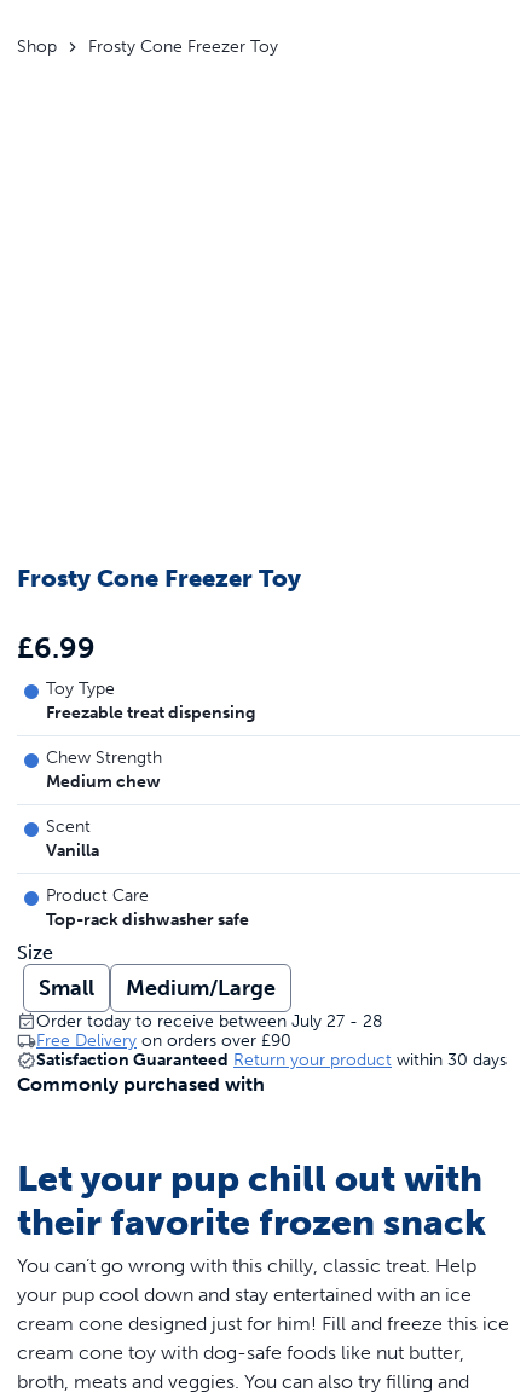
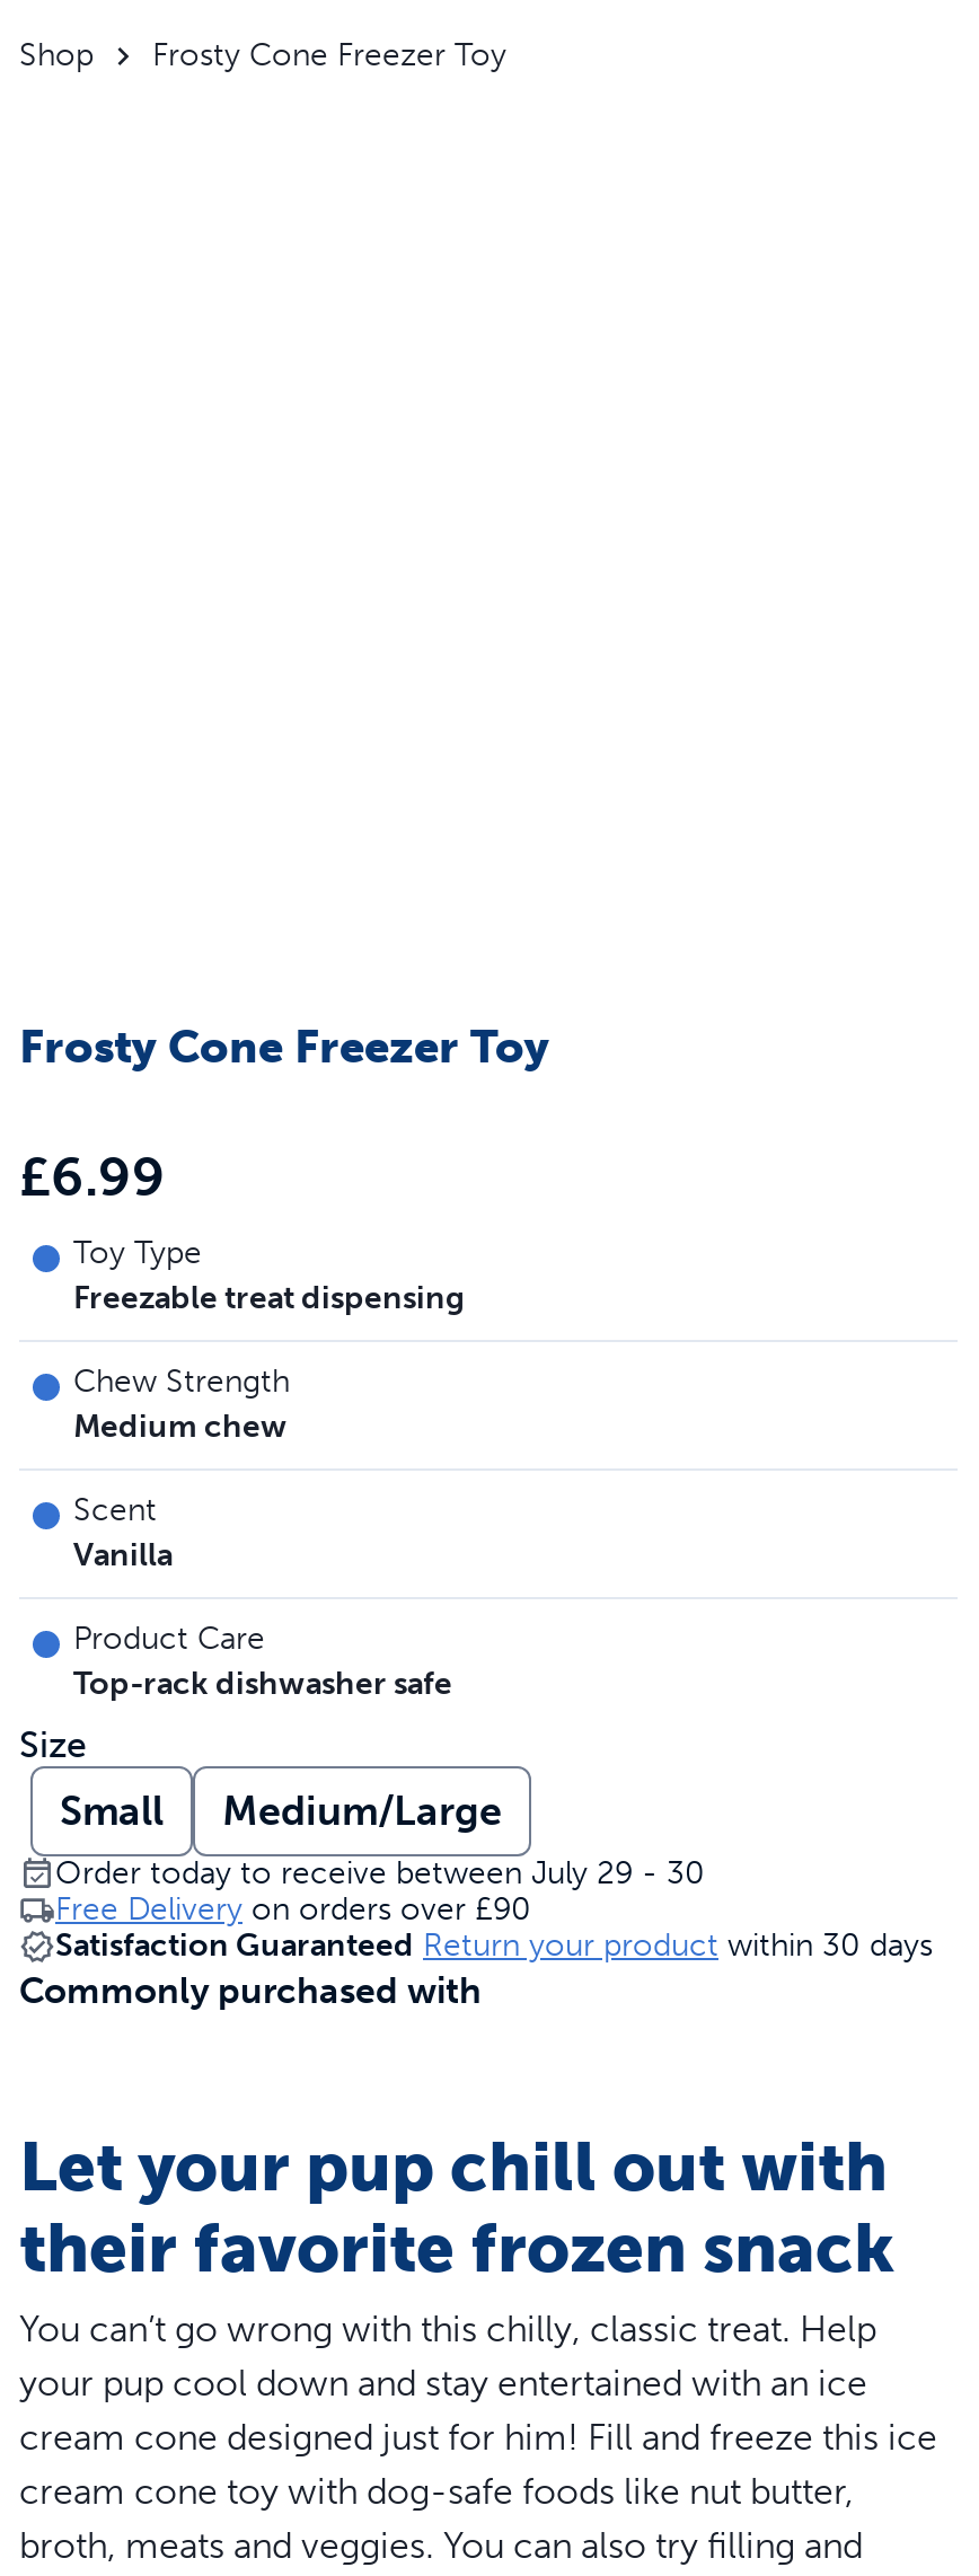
- Order today to receive between July 27 - 28
+ Order today to receive between July 29 - 30
